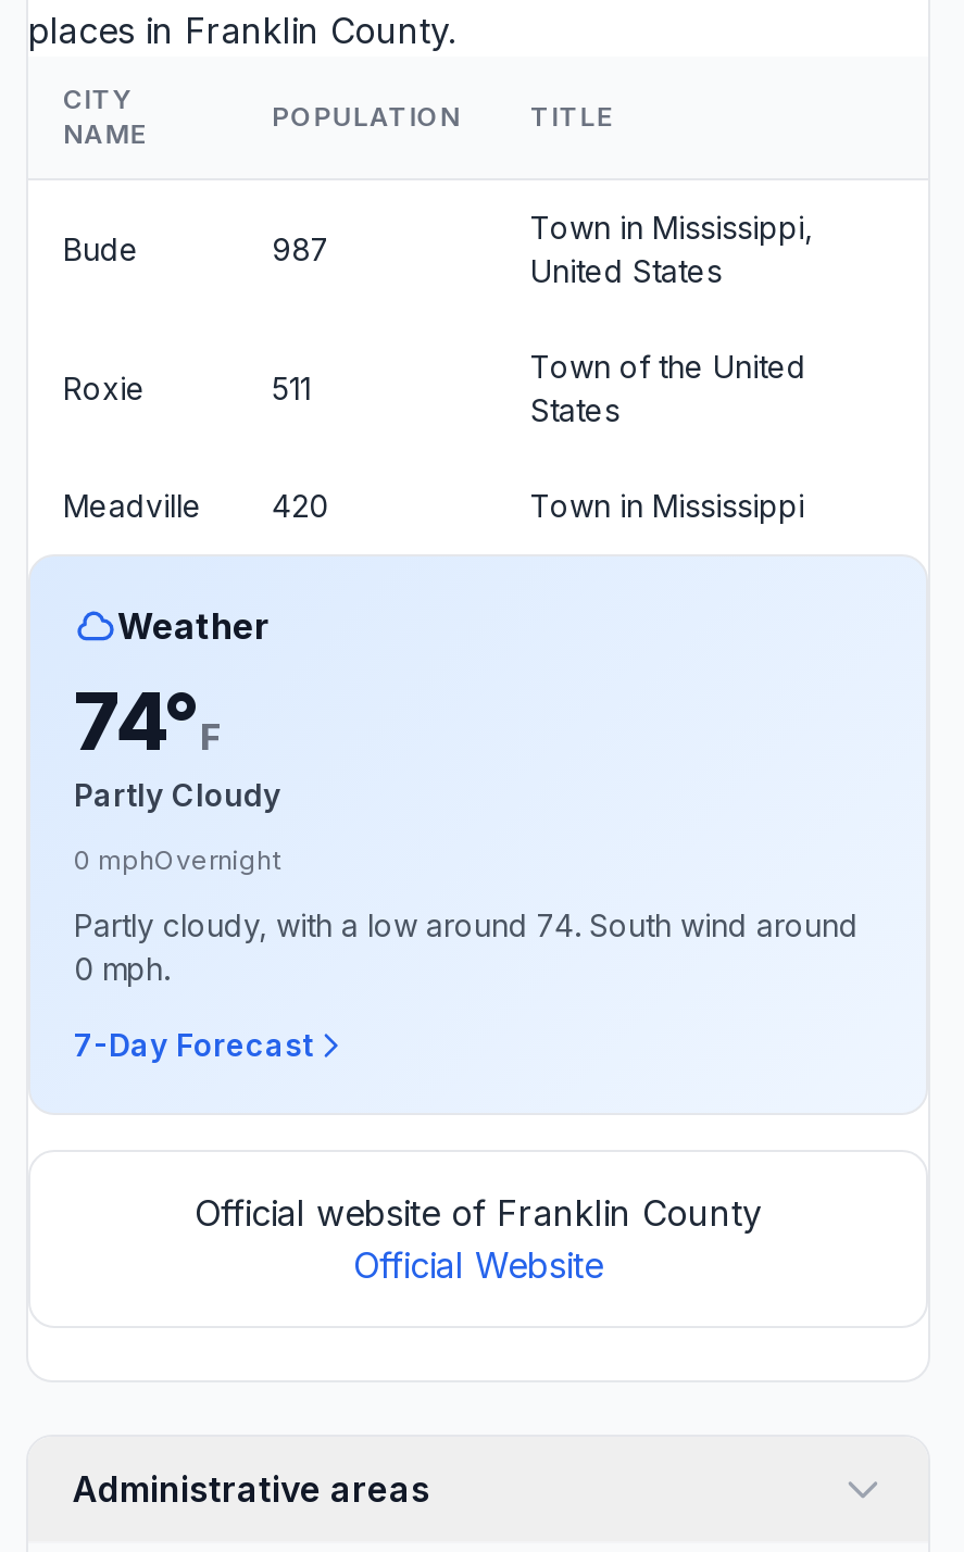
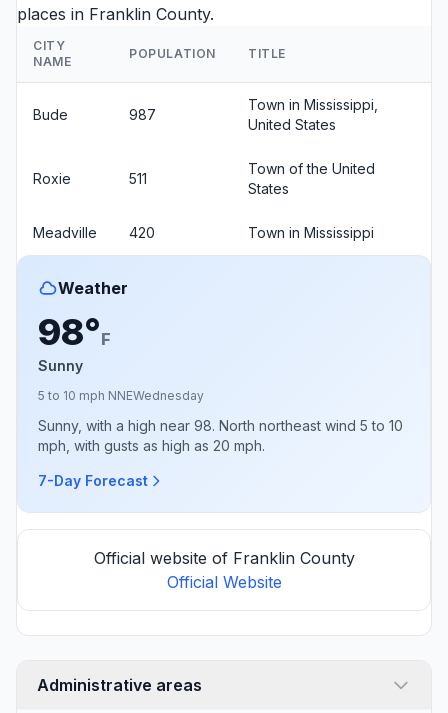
- 74°F
- Partly Cloudy
+ 98°F
+ Sunny

- 0 mphOvernight
+ 5 to 10 mph NNEWednesday

- Partly cloudy, with a low around 74. South wind around
- 0 mph.
+ Sunny, with a high near 98. North northeast wind 5 to 10
+ mph, with gusts as high as 20 mph.
